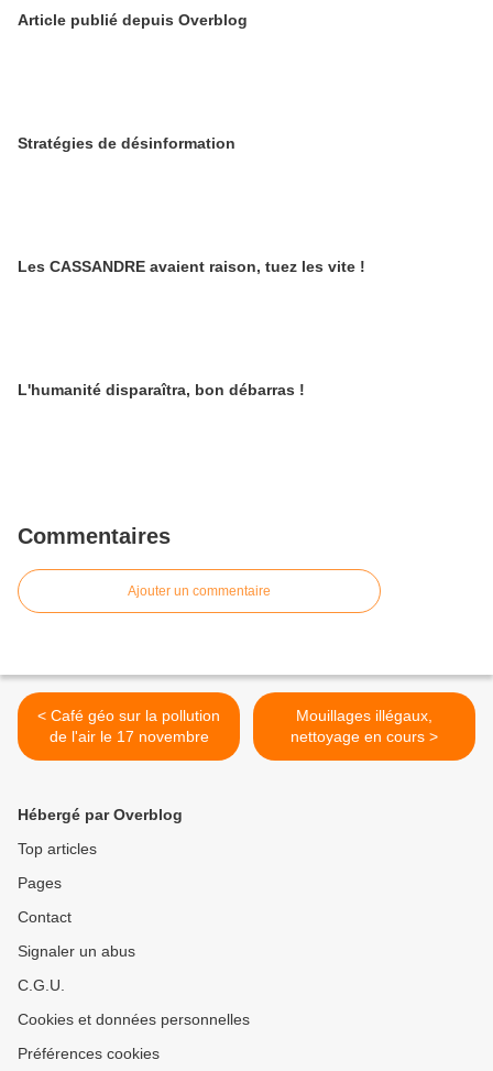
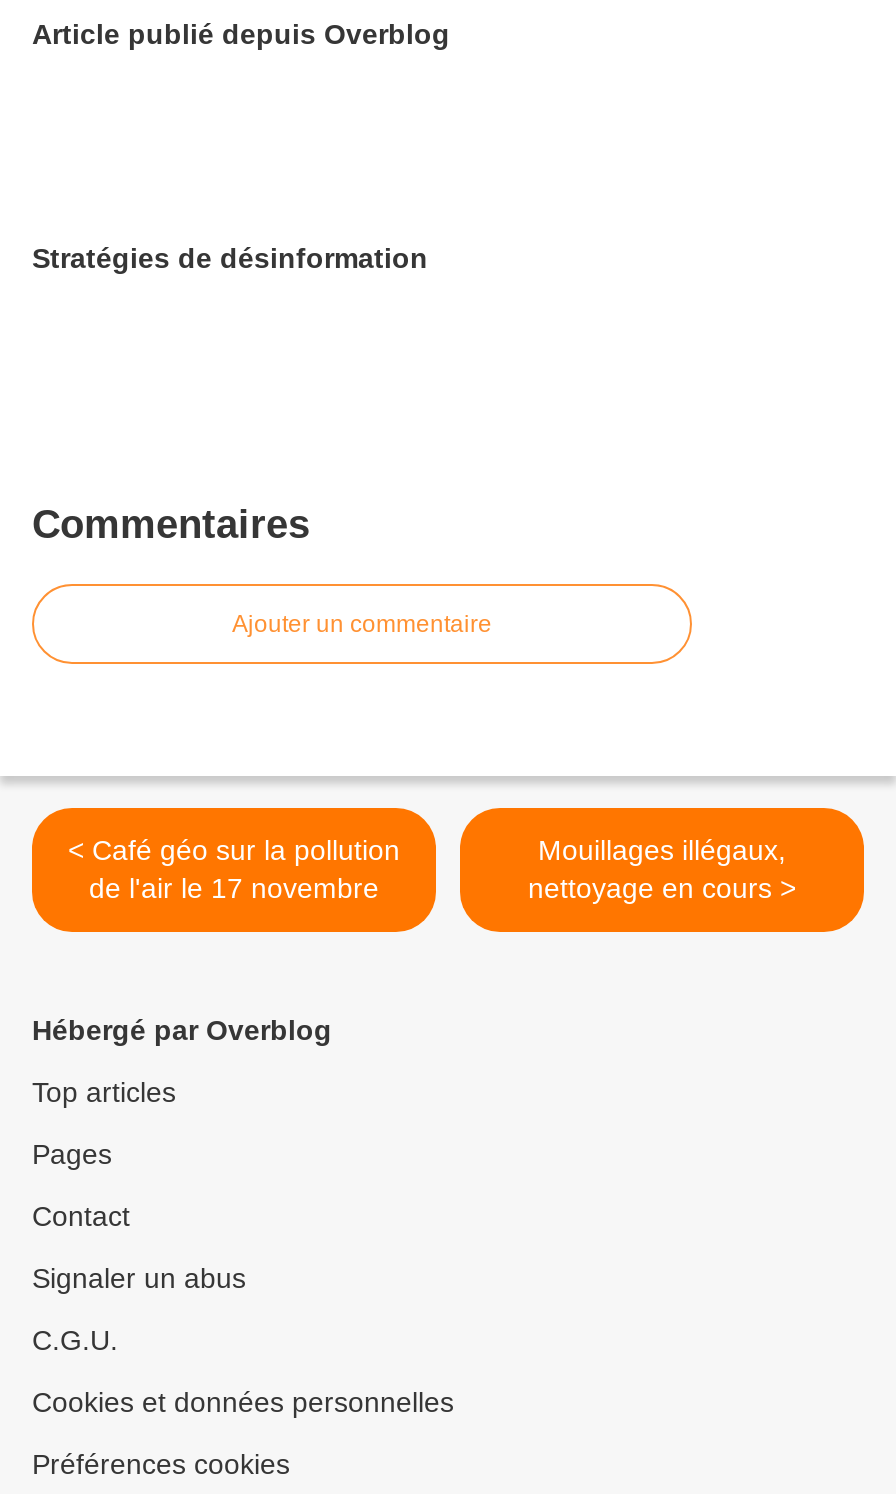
- Les CASSANDRE avaient raison, tuez les vite !

- L'humanité disparaîtra, bon débarras !
